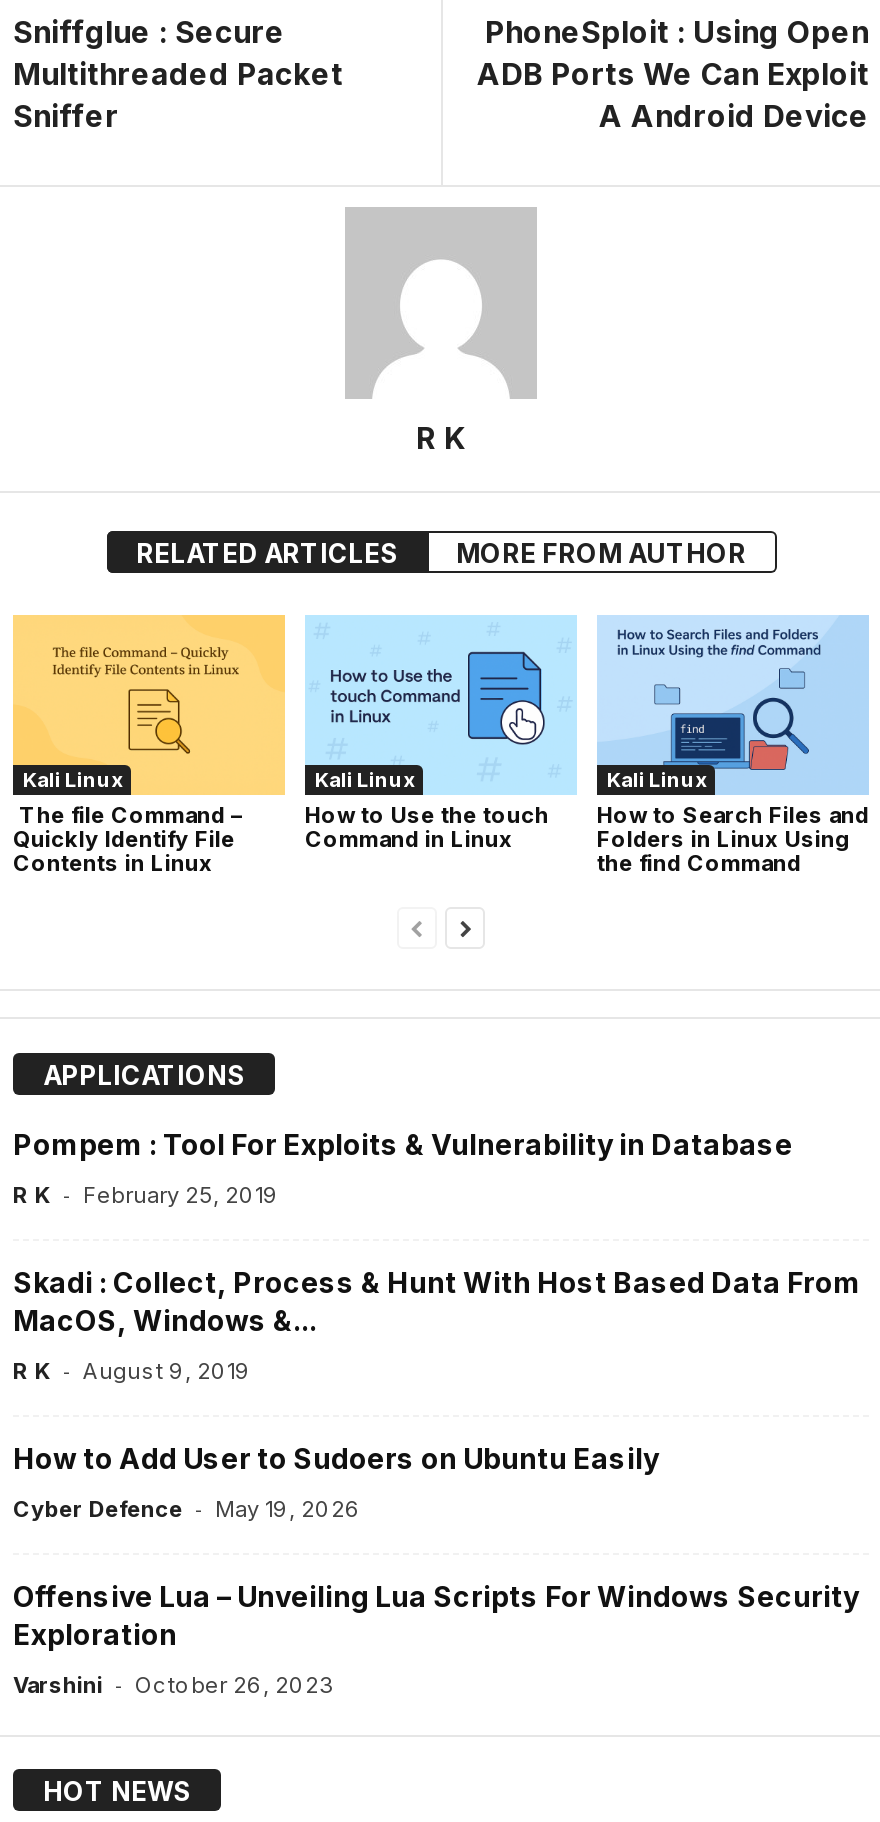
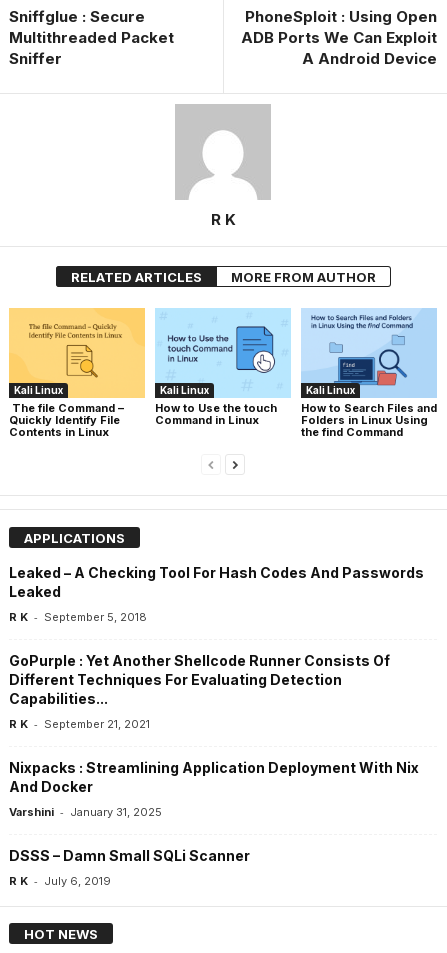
- Pompem : Tool For Exploits & Vulnerability in Database
+ Leaked – A Checking Tool For Hash Codes And Passwords
+ Leaked

- R K - February 25, 2019
+ R K - September 5, 2018

- Skadi : Collect, Process & Hunt With Host Based Data From
- MacOS, Windows &...
+ GoPurple : Yet Another Shellcode Runner Consists Of
+ Different Techniques For Evaluating Detection
+ Capabilities...

- R K - August 9, 2019
+ R K - September 21, 2021

- How to Add User to Sudoers on Ubuntu Easily
+ Nixpacks : Streamlining Application Deployment With Nix
+ And Docker

- Cyber Defence - May 19, 2026
+ Varshini - January 31, 2025

- Offensive Lua – Unveiling Lua Scripts For Windows Security
- Exploration
+ DSSS – Damn Small SQLi Scanner

- Varshini - October 26, 2023
+ R K - July 6, 2019
